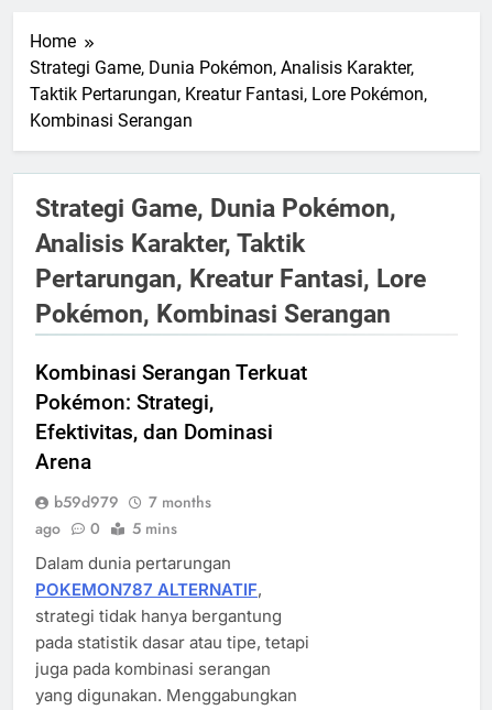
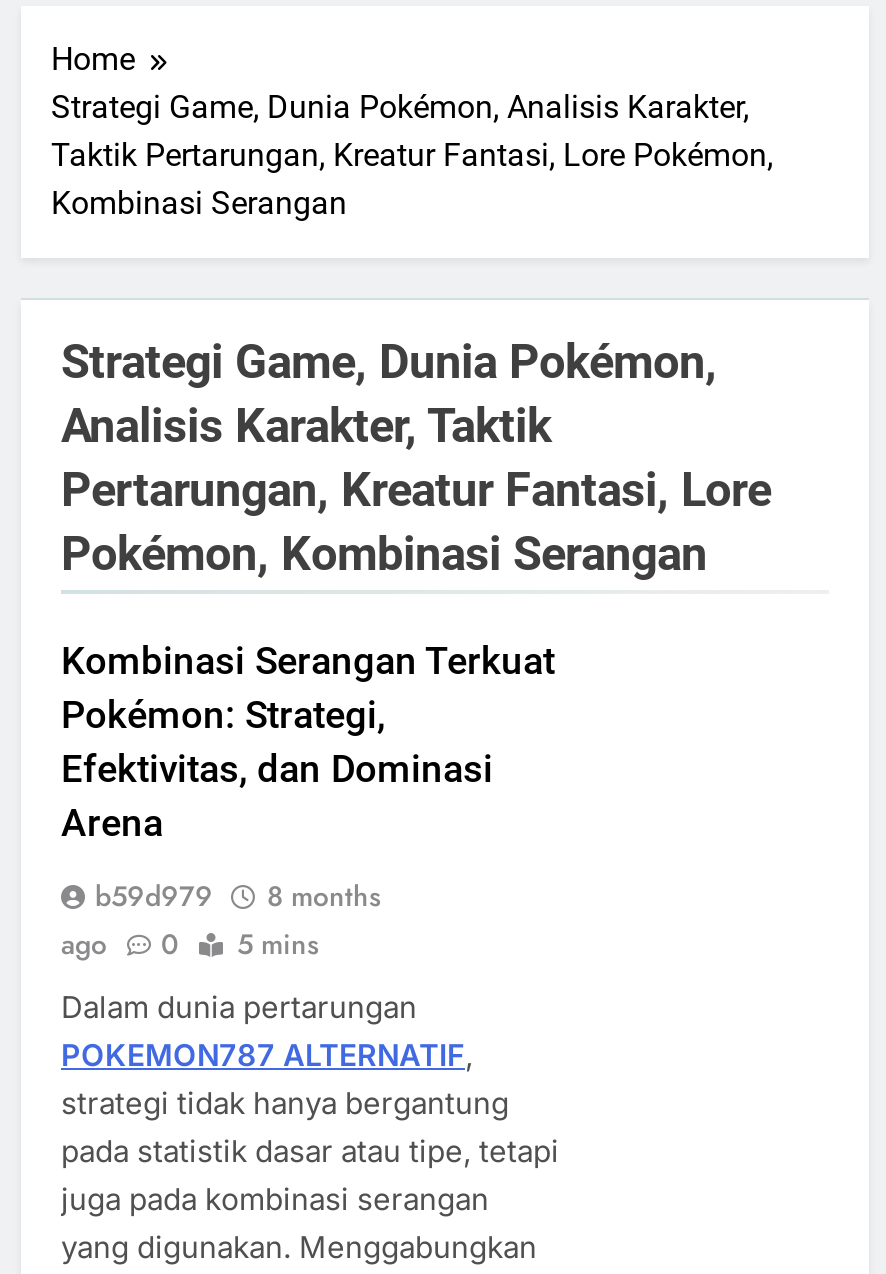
- b59d979 7 months
+ b59d979 8 months
